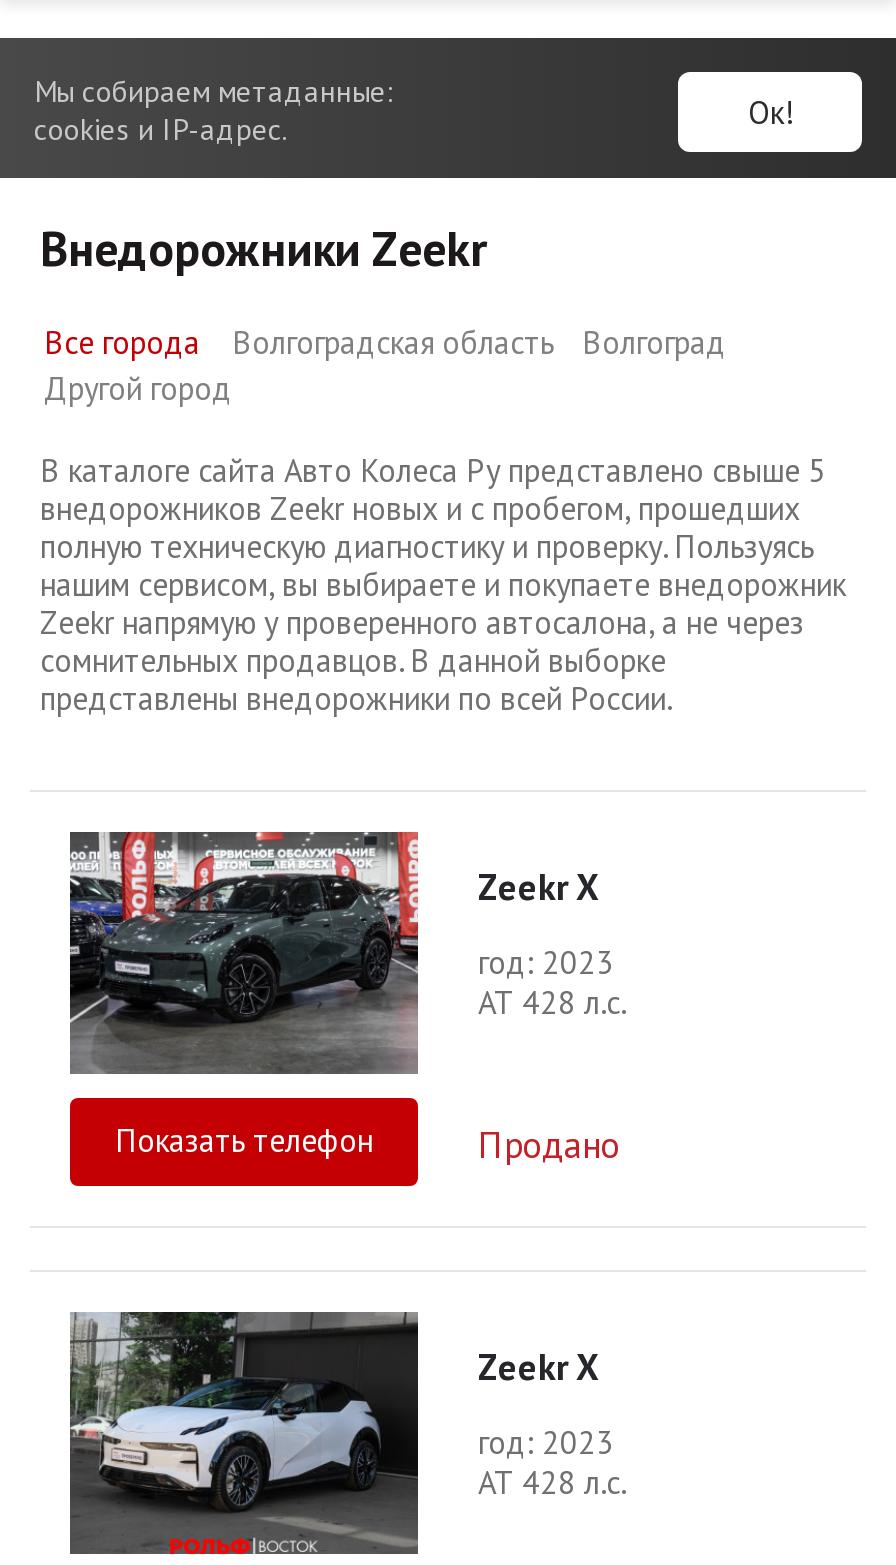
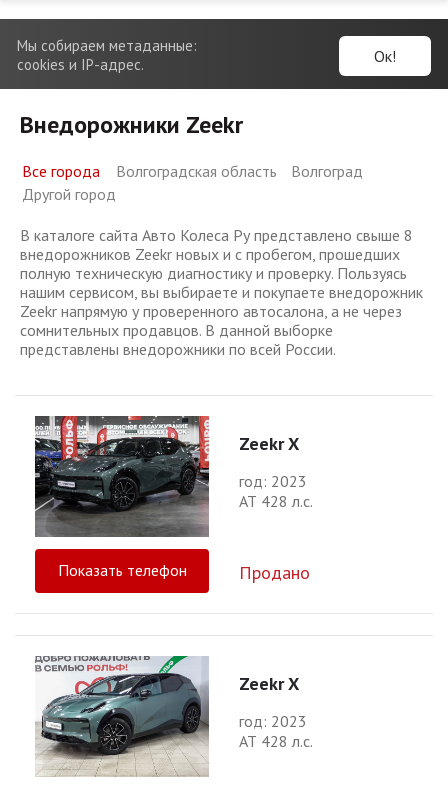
- В каталоге сайта Авто Колеса Ру представлено свыше 5
+ В каталоге сайта Авто Колеса Ру представлено свыше 8

- [image]
+ [image]
